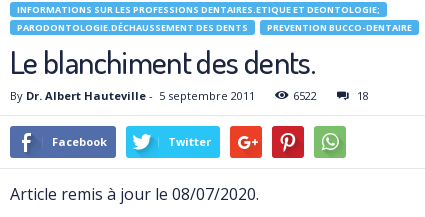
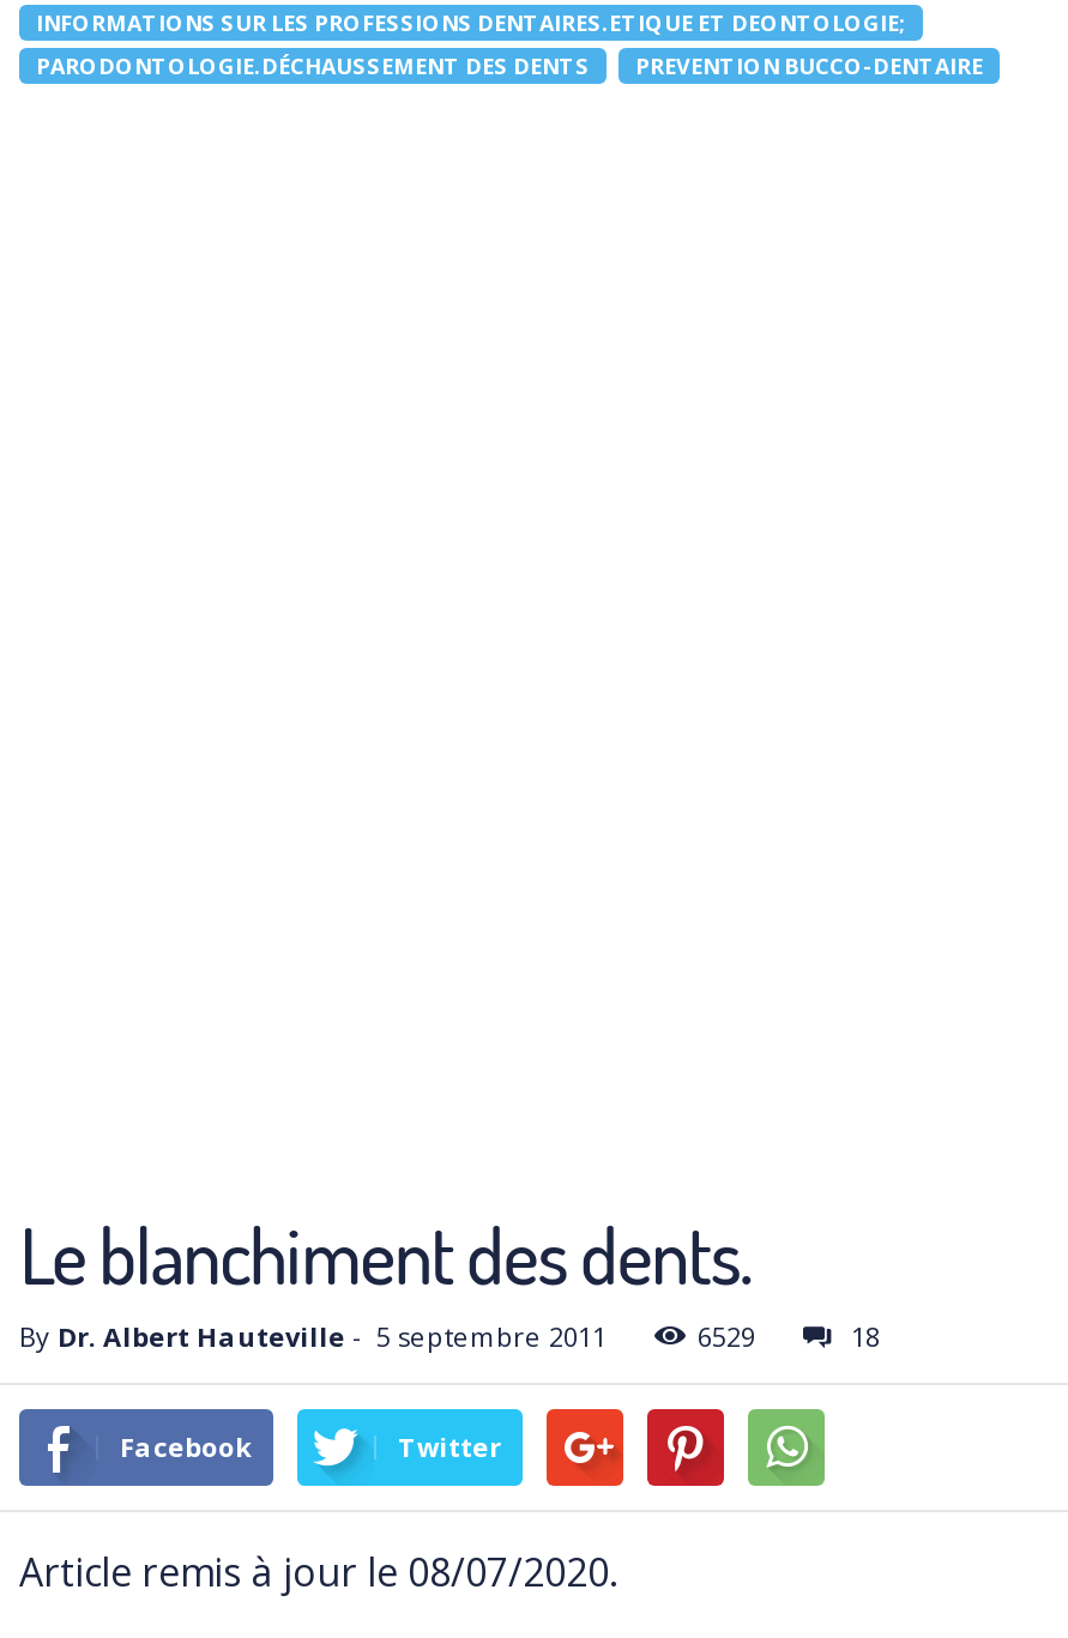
- 6522
+ 6529
